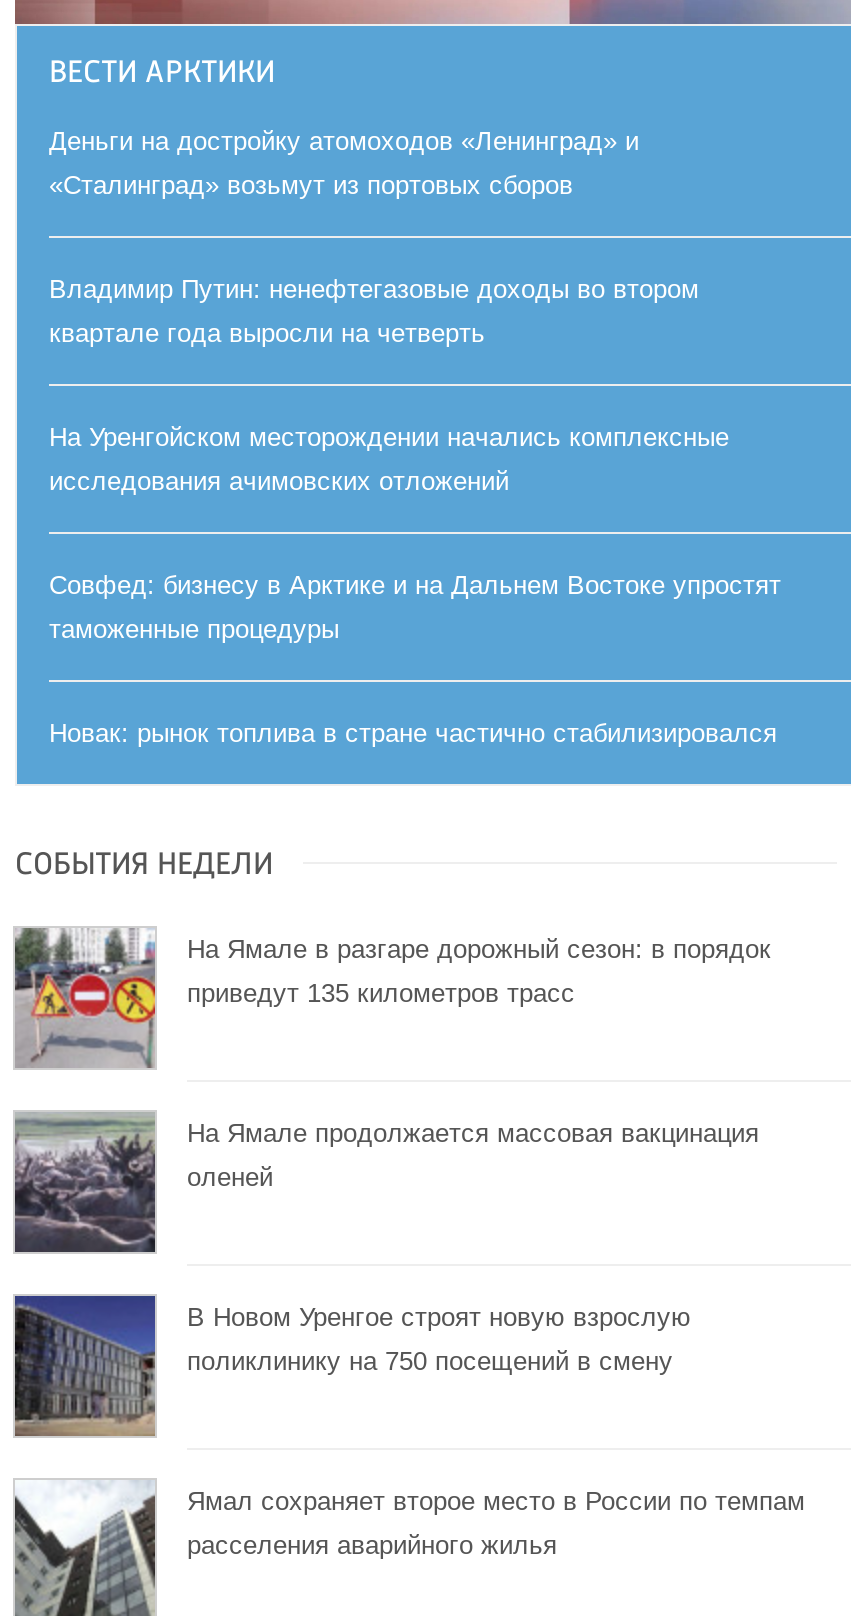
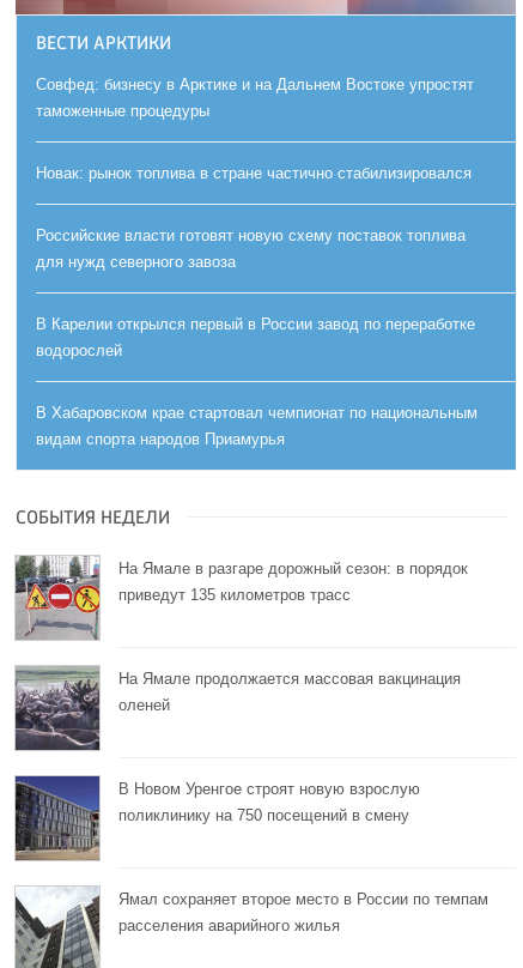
- Деньги на достройку атомоходов «Ленинград» и
- «Сталинград» возьмут из портовых сборов
- Владимир Путин: ненефтегазовые доходы во втором
- квартале года выросли на четверть
- На Уренгойском месторождении начались комплексные
- исследования ачимовских отложений

moved up: Совфед: бизнесу в Арктике и на Дальнем Востоке упростят | таможенные процедуры | Новак: рынок топлива в стране частично стабилизировался

+ Российские власти готовят новую схему поставок топлива
+ для нужд северного завоза
+ В Карелии открылся первый в России завод по переработке
+ водорослей
+ В Хабаровском крае стартовал чемпионат по национальным
+ видам спорта народов Приамурья
